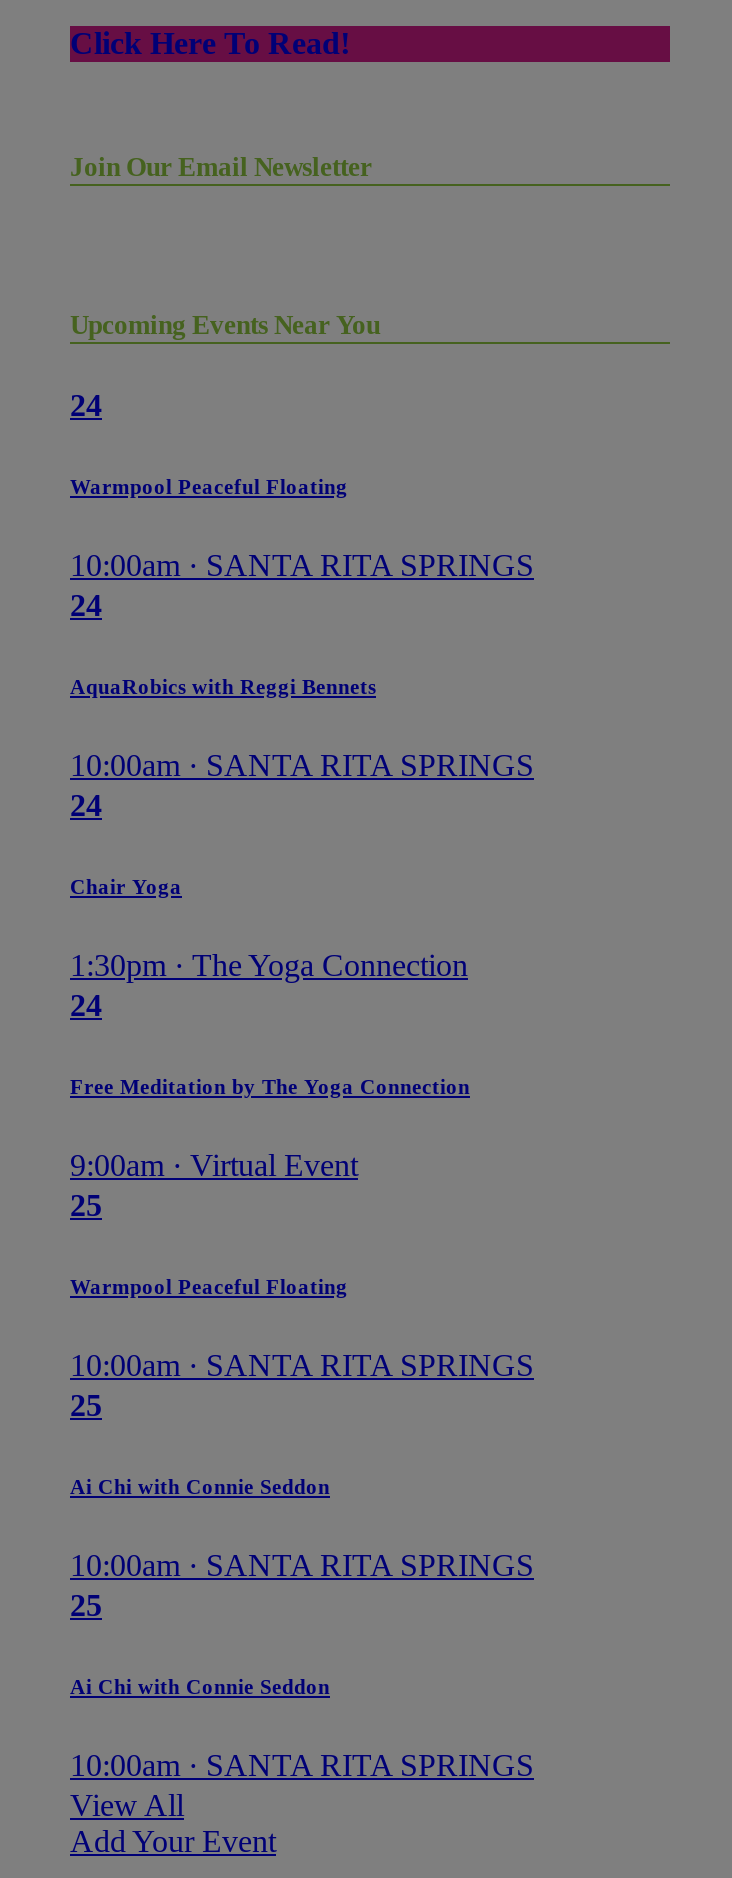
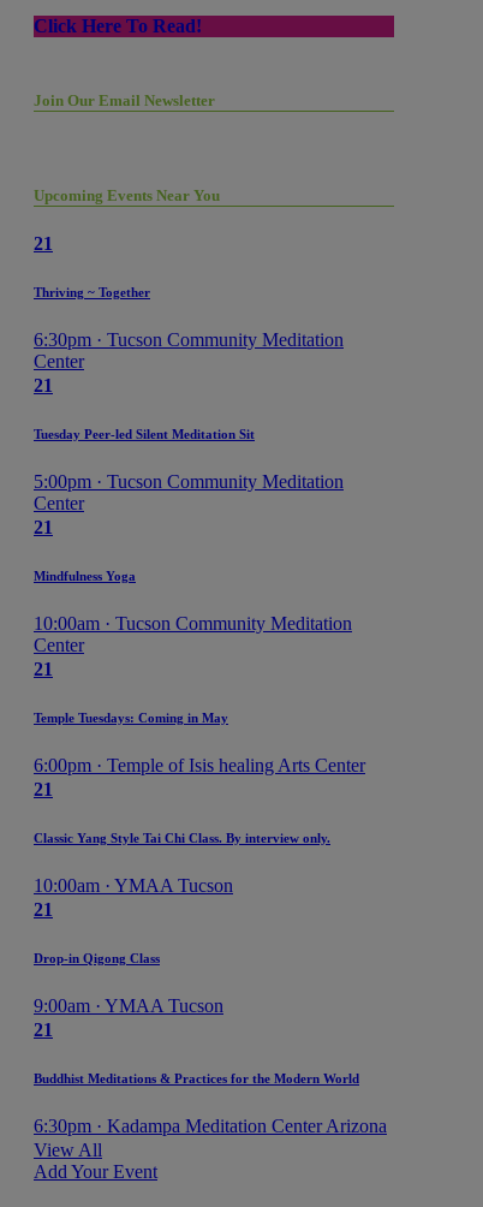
- 24
+ 21

- Warmpool Peaceful Floating
+ Thriving ~ Together

- 10:00am · SANTA RITA SPRINGS
- 24
+ 6:30pm · Tucson Community Meditation
+ Center
+ 21

- AquaRobics with Reggi Bennets
+ Tuesday Peer-led Silent Meditation Sit

- 10:00am · SANTA RITA SPRINGS
- 24
+ 5:00pm · Tucson Community Meditation
+ Center
+ 21

- Chair Yoga
+ Mindfulness Yoga

- 1:30pm · The Yoga Connection
- 24
+ 10:00am · Tucson Community Meditation
+ Center
+ 21

- Free Meditation by The Yoga Connection
+ Temple Tuesdays: Coming in May

- 9:00am · Virtual Event
- 25
+ 6:00pm · Temple of Isis healing Arts Center
+ 21

- Warmpool Peaceful Floating
+ Classic Yang Style Tai Chi Class. By interview only.

- 10:00am · SANTA RITA SPRINGS
- 25
+ 10:00am · YMAA Tucson
+ 21

- Ai Chi with Connie Seddon
+ Drop-in Qigong Class

- 10:00am · SANTA RITA SPRINGS
- 25
+ 9:00am · YMAA Tucson
+ 21

- Ai Chi with Connie Seddon
+ Buddhist Meditations & Practices for the Modern World

- 10:00am · SANTA RITA SPRINGS
+ 6:30pm · Kadampa Meditation Center Arizona
